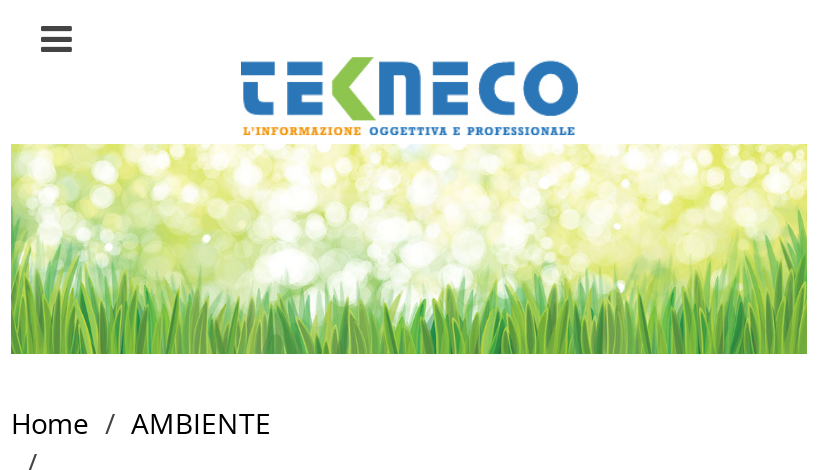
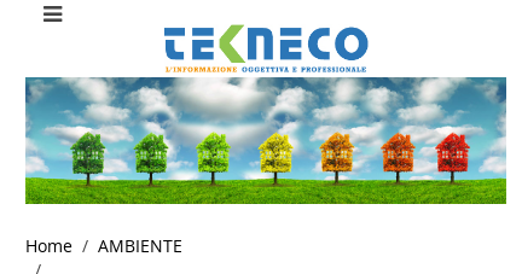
- [image]
+ [image]
